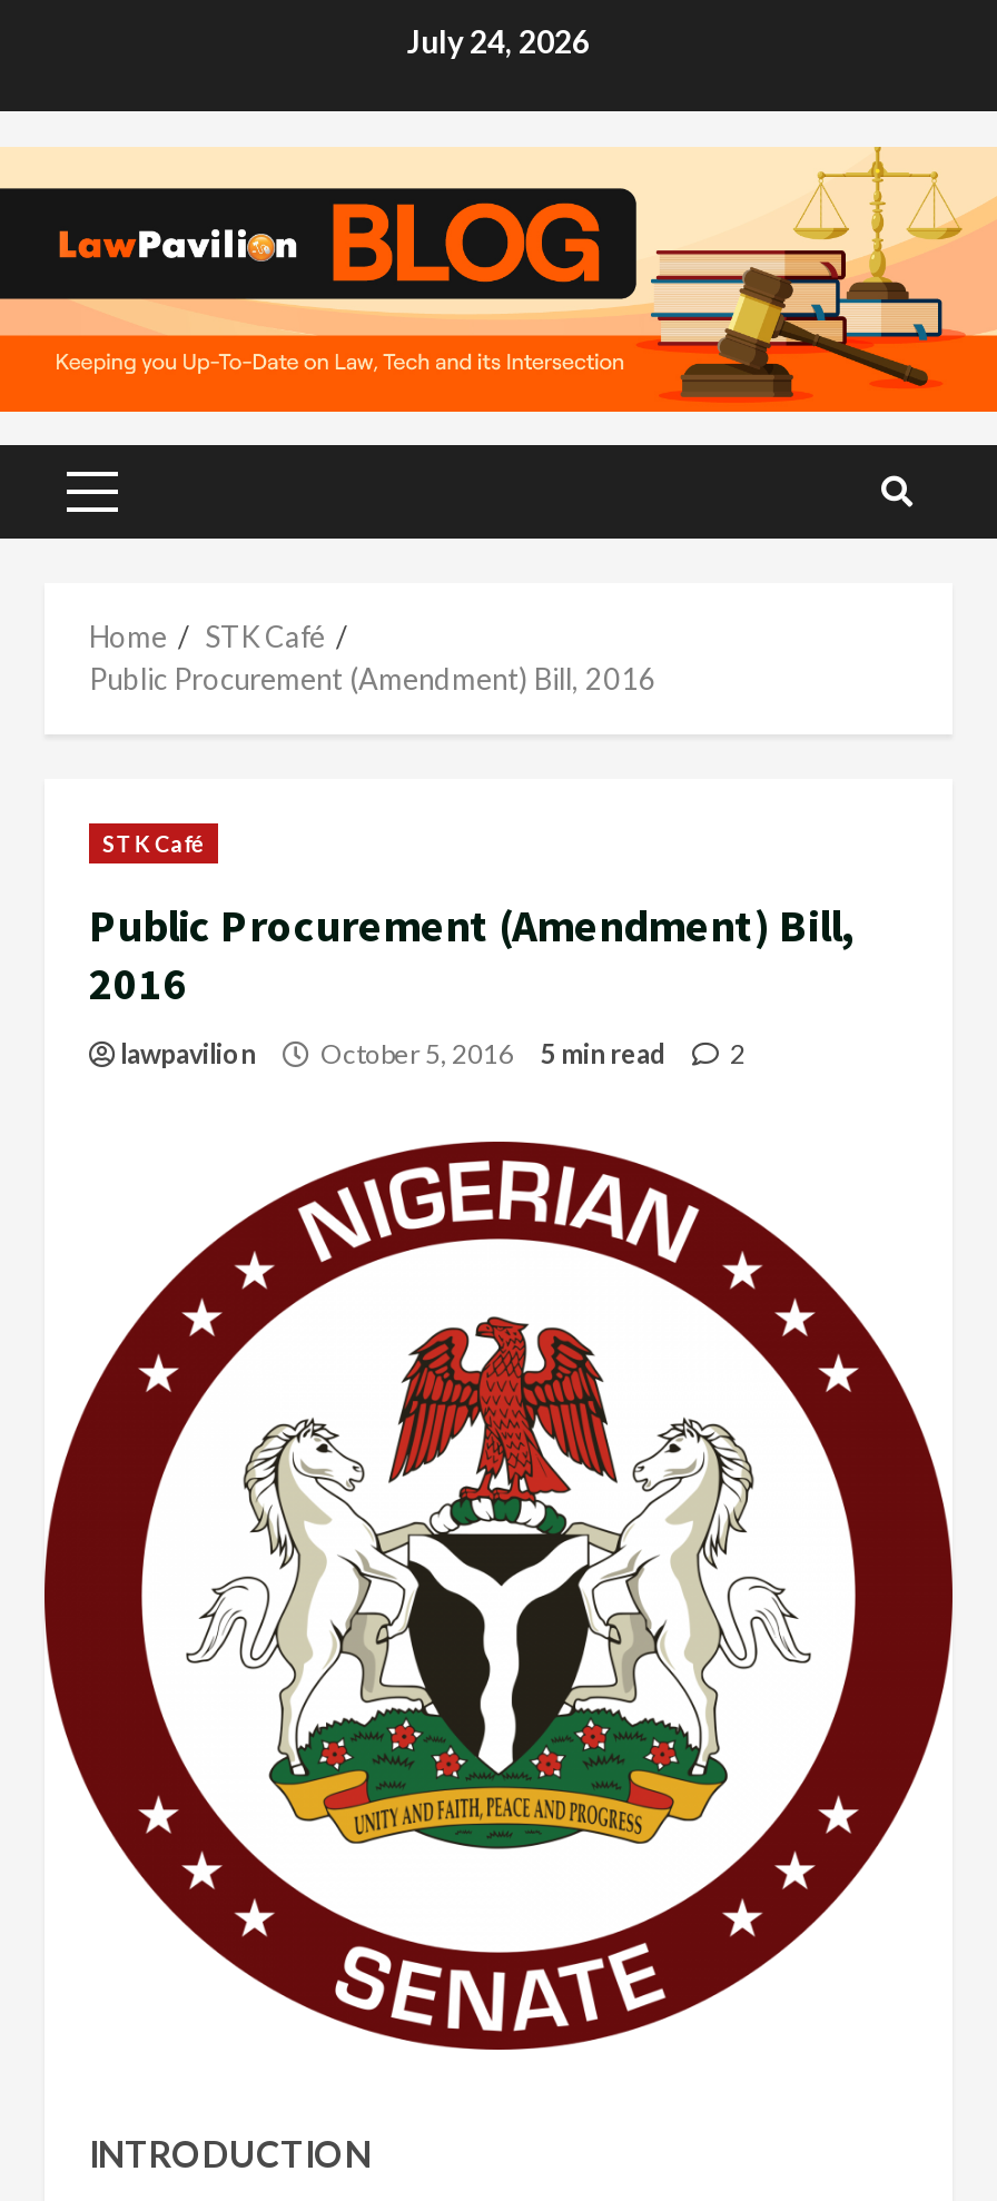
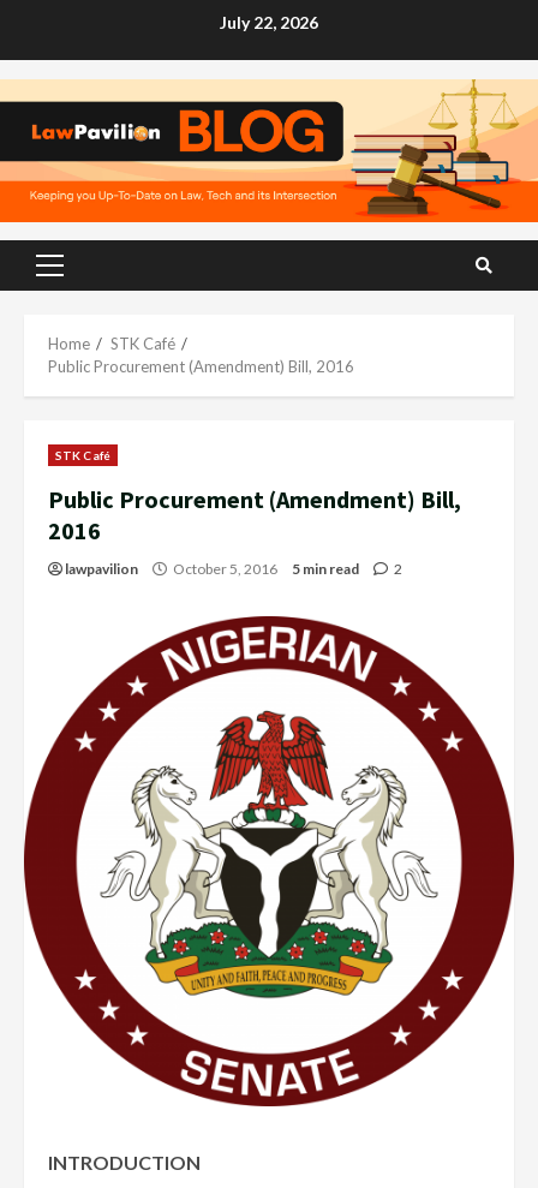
- July 24, 2026
+ July 22, 2026
